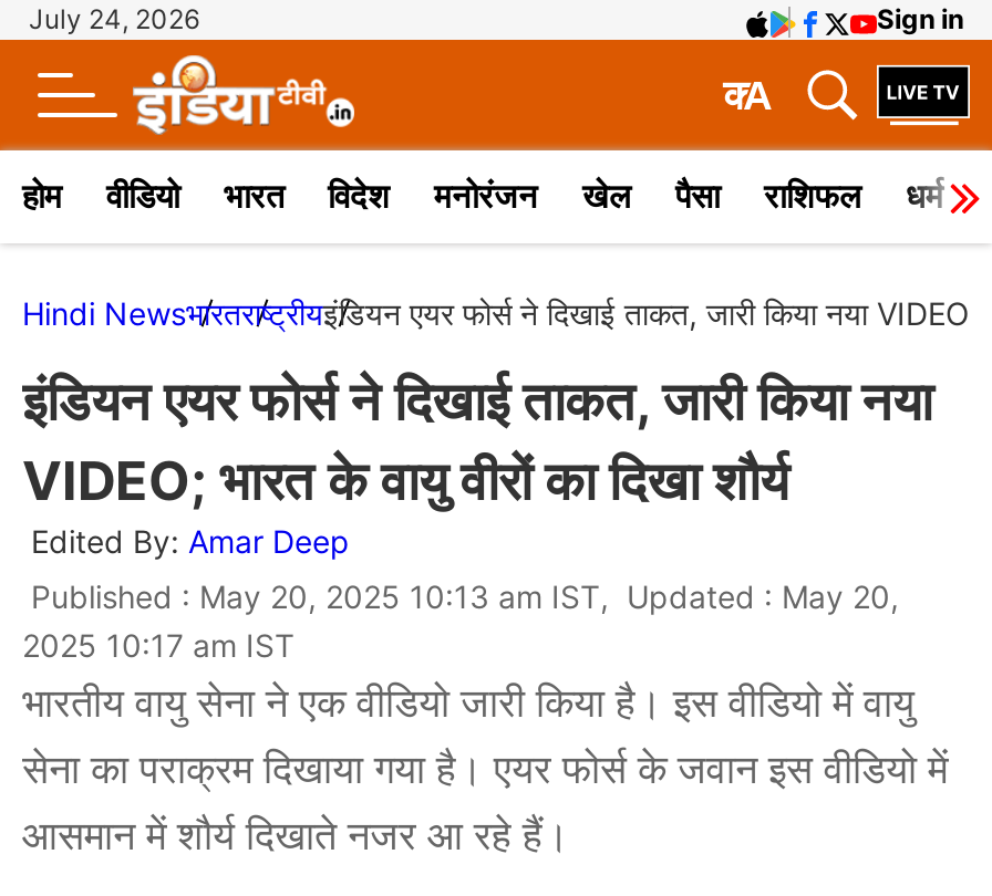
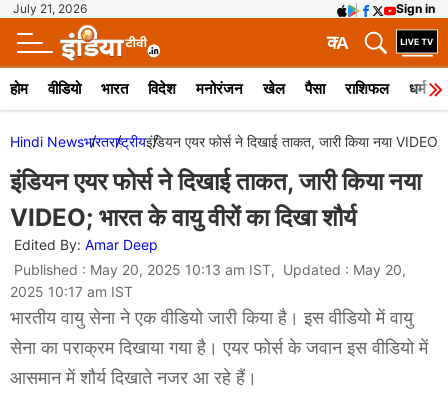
- July 24, 2026
+ July 21, 2026
